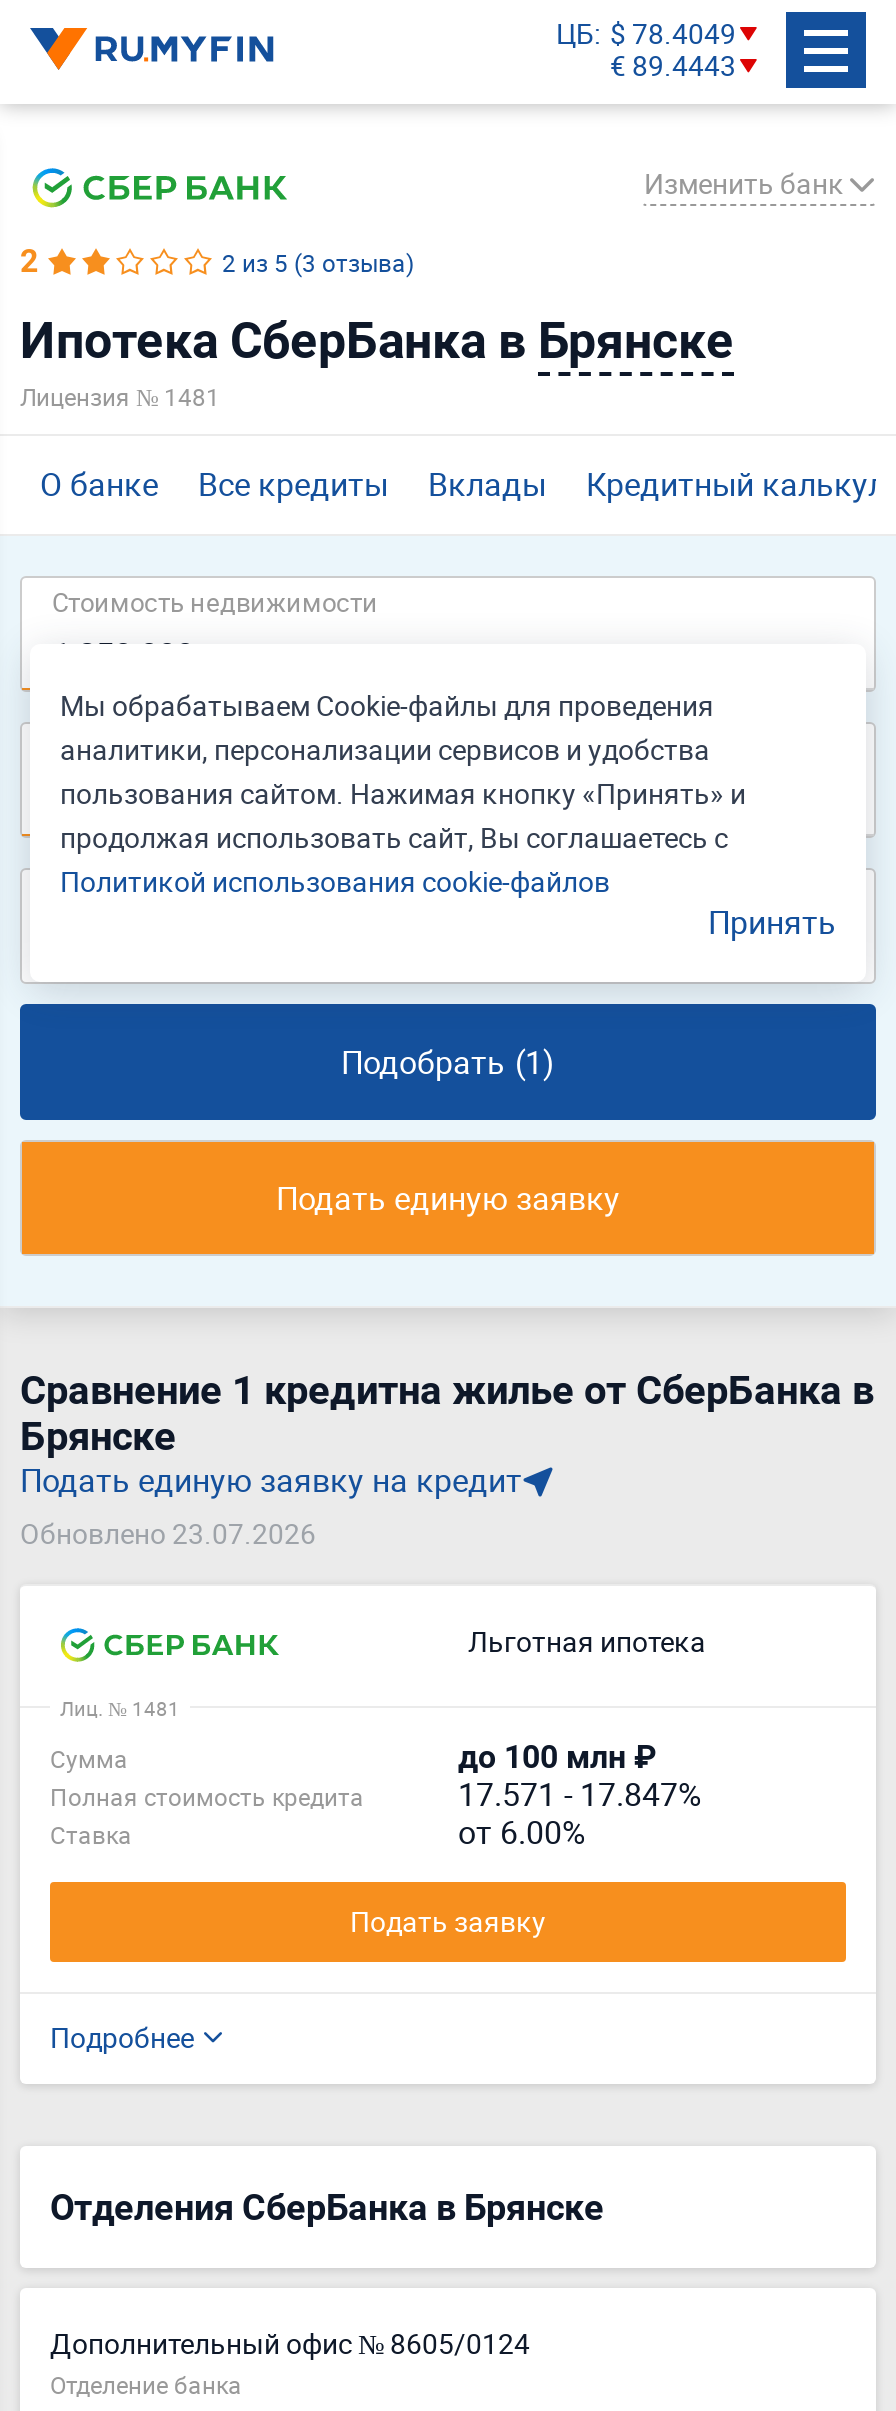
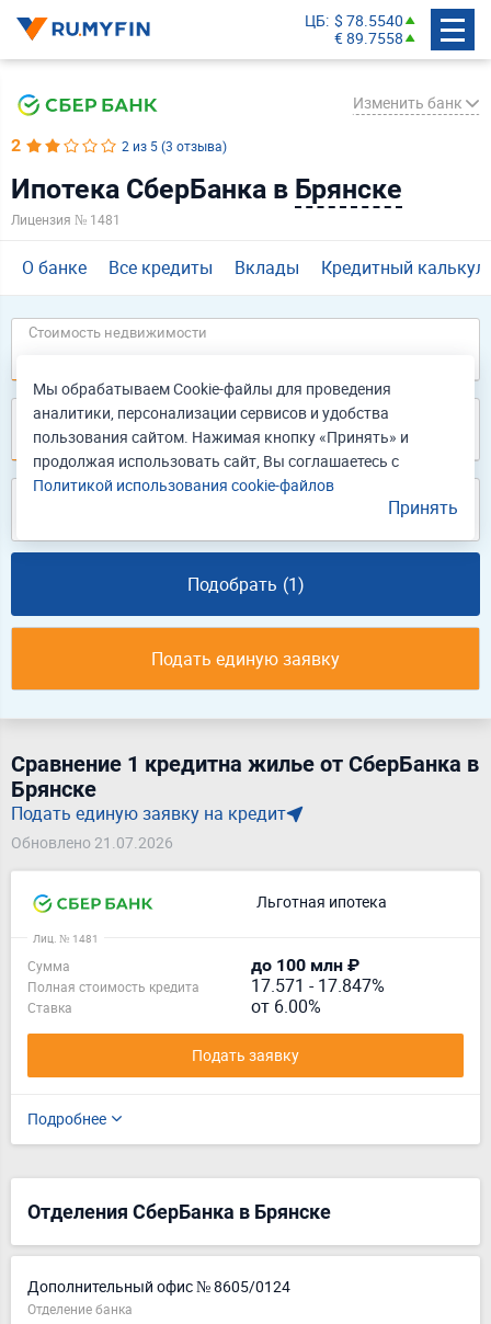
- ЦБ $ 78.4049
+ ЦБ $ 78.5540

- € 89.4443
+ € 89.7558

- Обновлено 23.07.2026
+ Обновлено 21.07.2026
